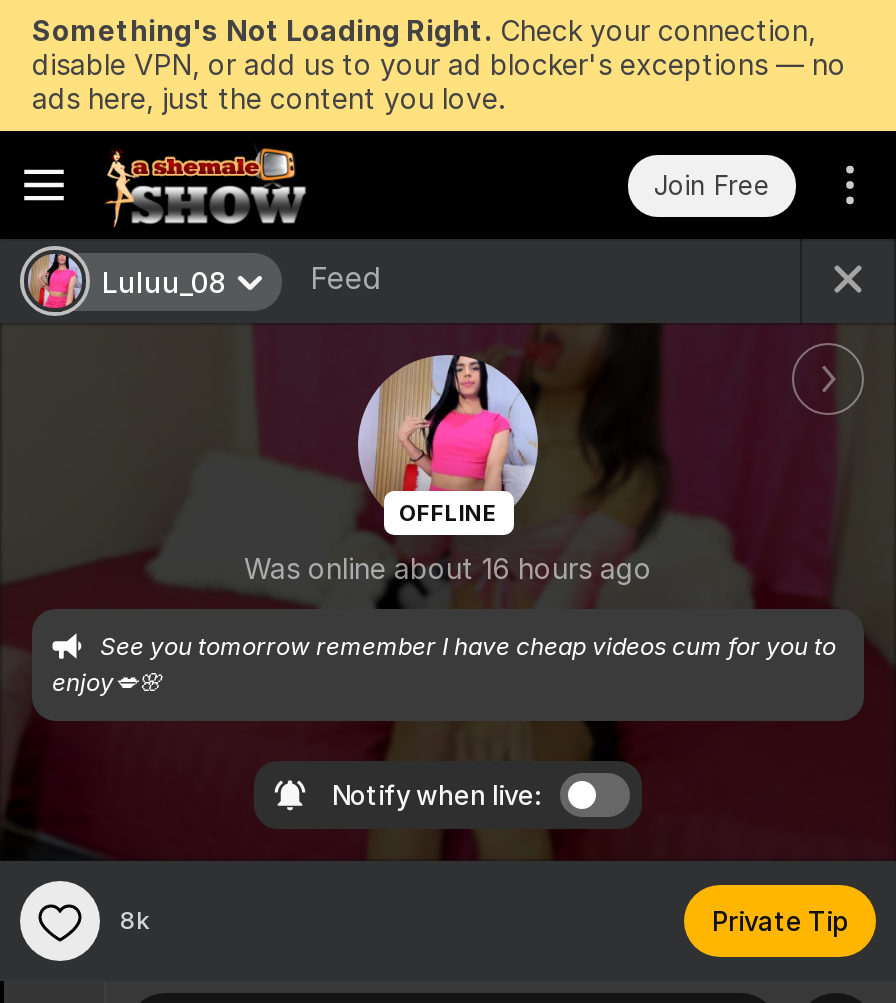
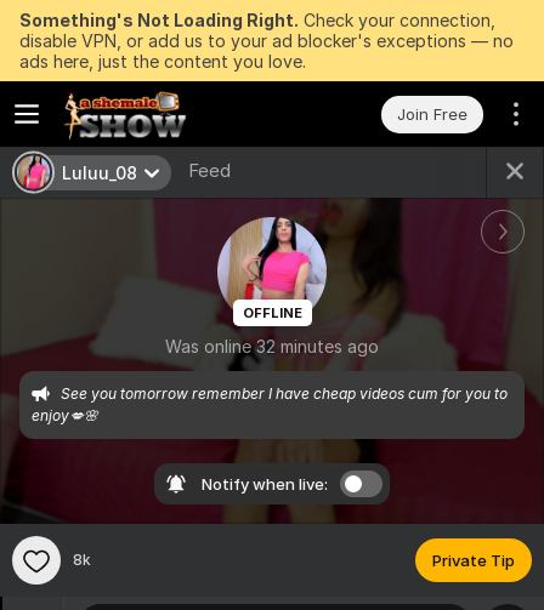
- Was online about 16 hours ago
+ Was online 32 minutes ago
